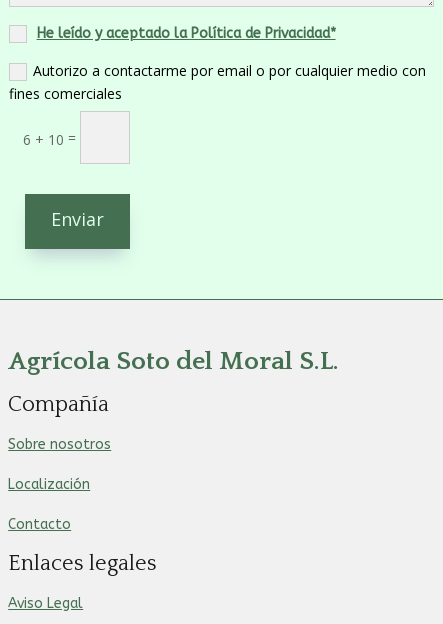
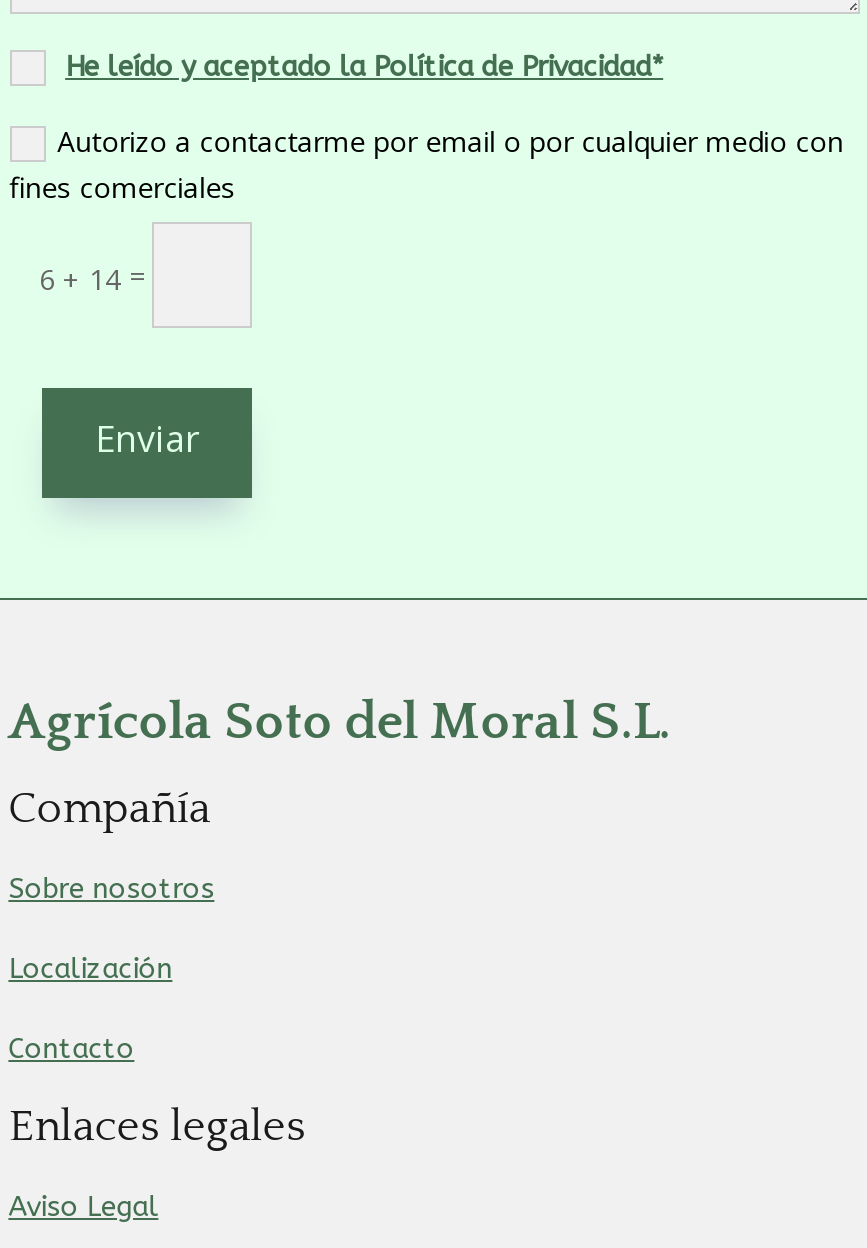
- 6 + 10 =
+ 6 + 14 =
